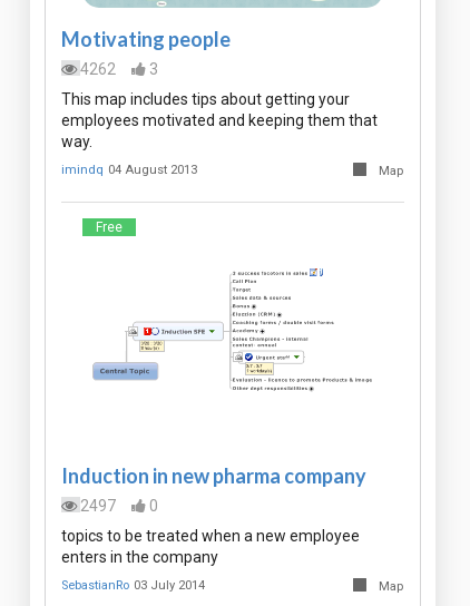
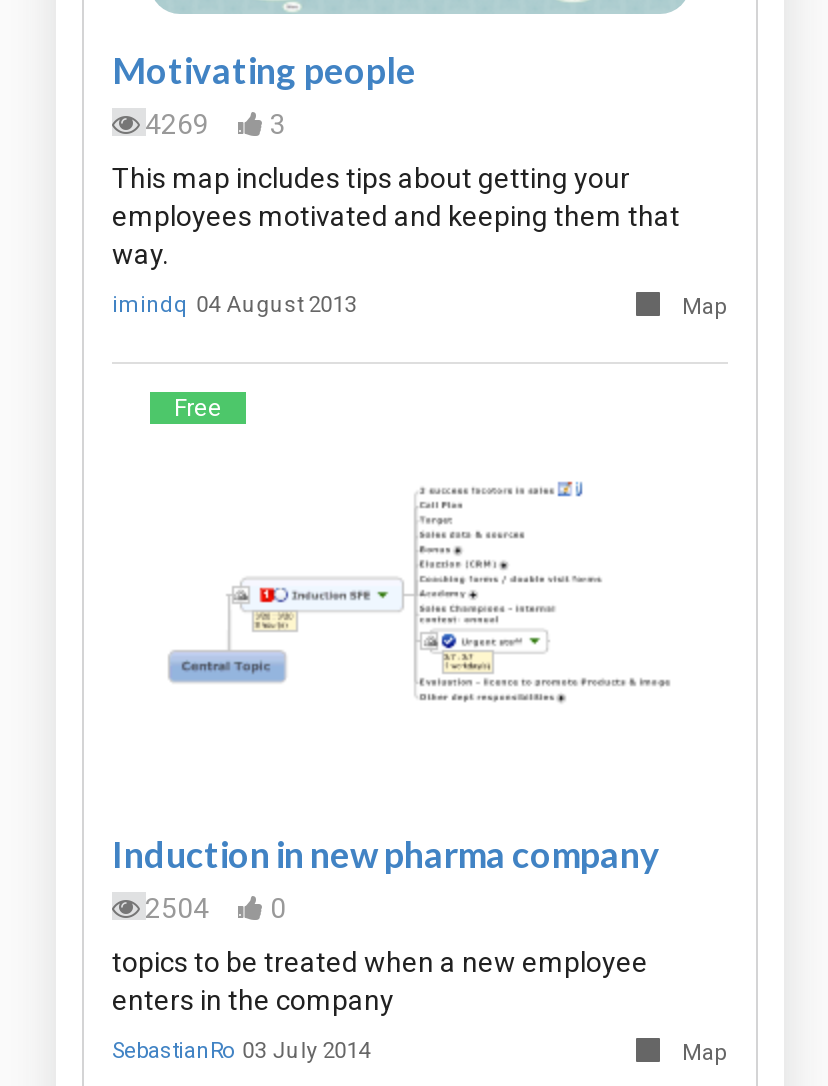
- 4262 3
+ 4269 3

- 2497 0
+ 2504 0
